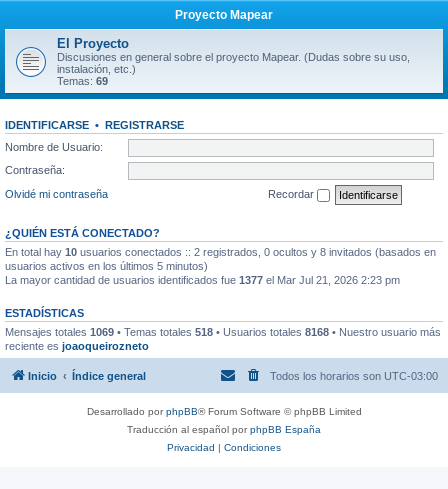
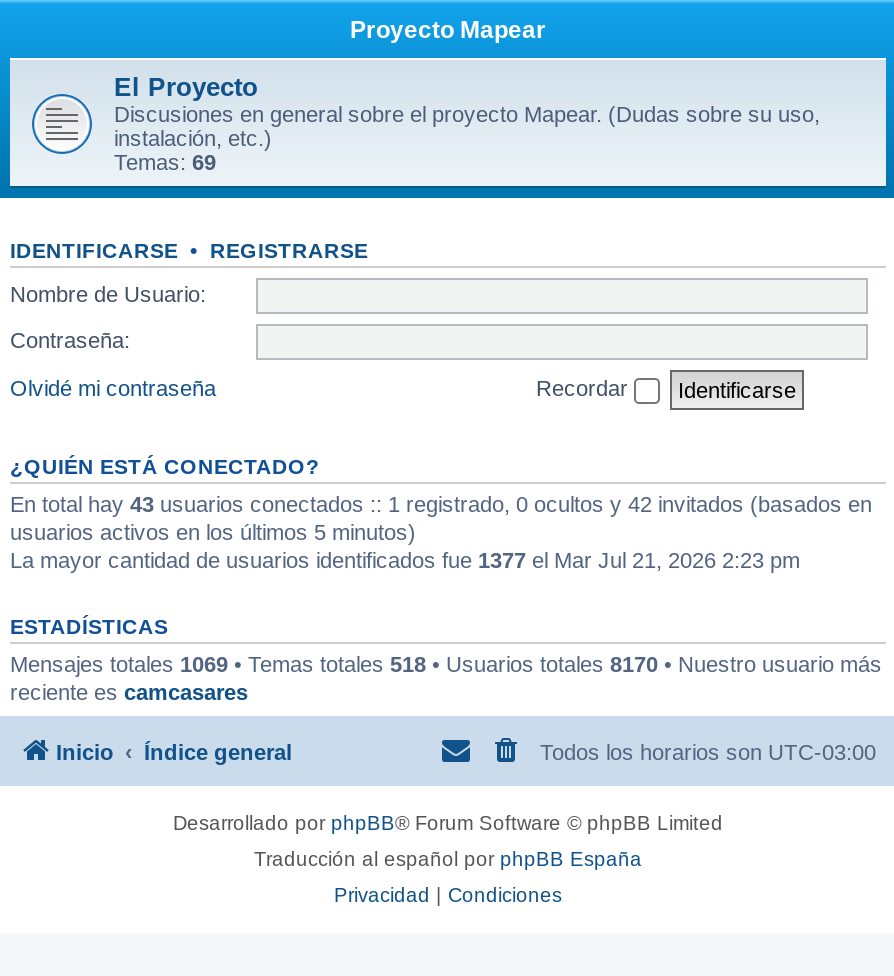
- En total hay 10 usuarios conectados :: 2 registrados, 0 ocultos y 8 invitados (basados en
+ En total hay 43 usuarios conectados :: 1 registrado, 0 ocultos y 42 invitados (basados en

- Mensajes totales 1069 • Temas totales 518 • Usuarios totales 8168 • Nuestro usuario más
+ Mensajes totales 1069 • Temas totales 518 • Usuarios totales 8170 • Nuestro usuario más

- reciente es joaoqueirozneto
+ reciente es camcasares
